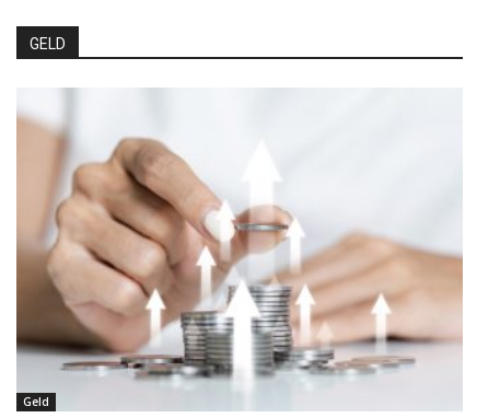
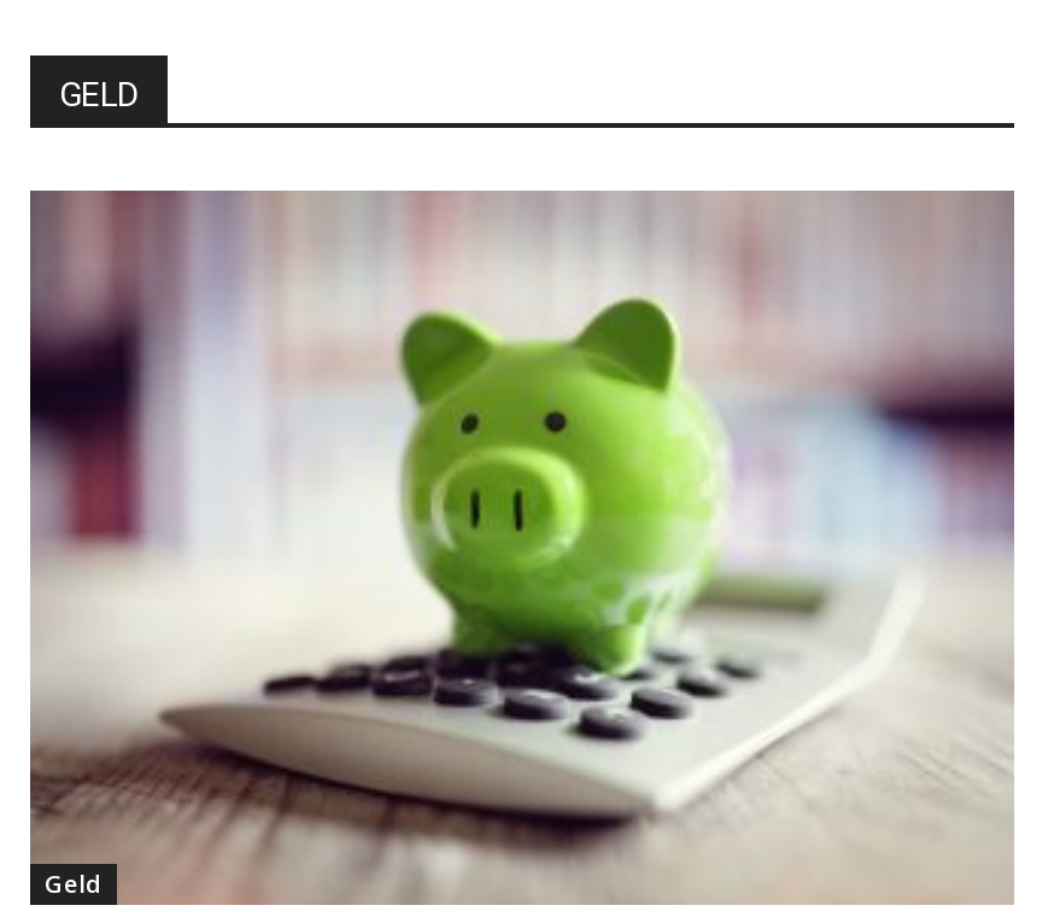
- [image]
+ [image]
